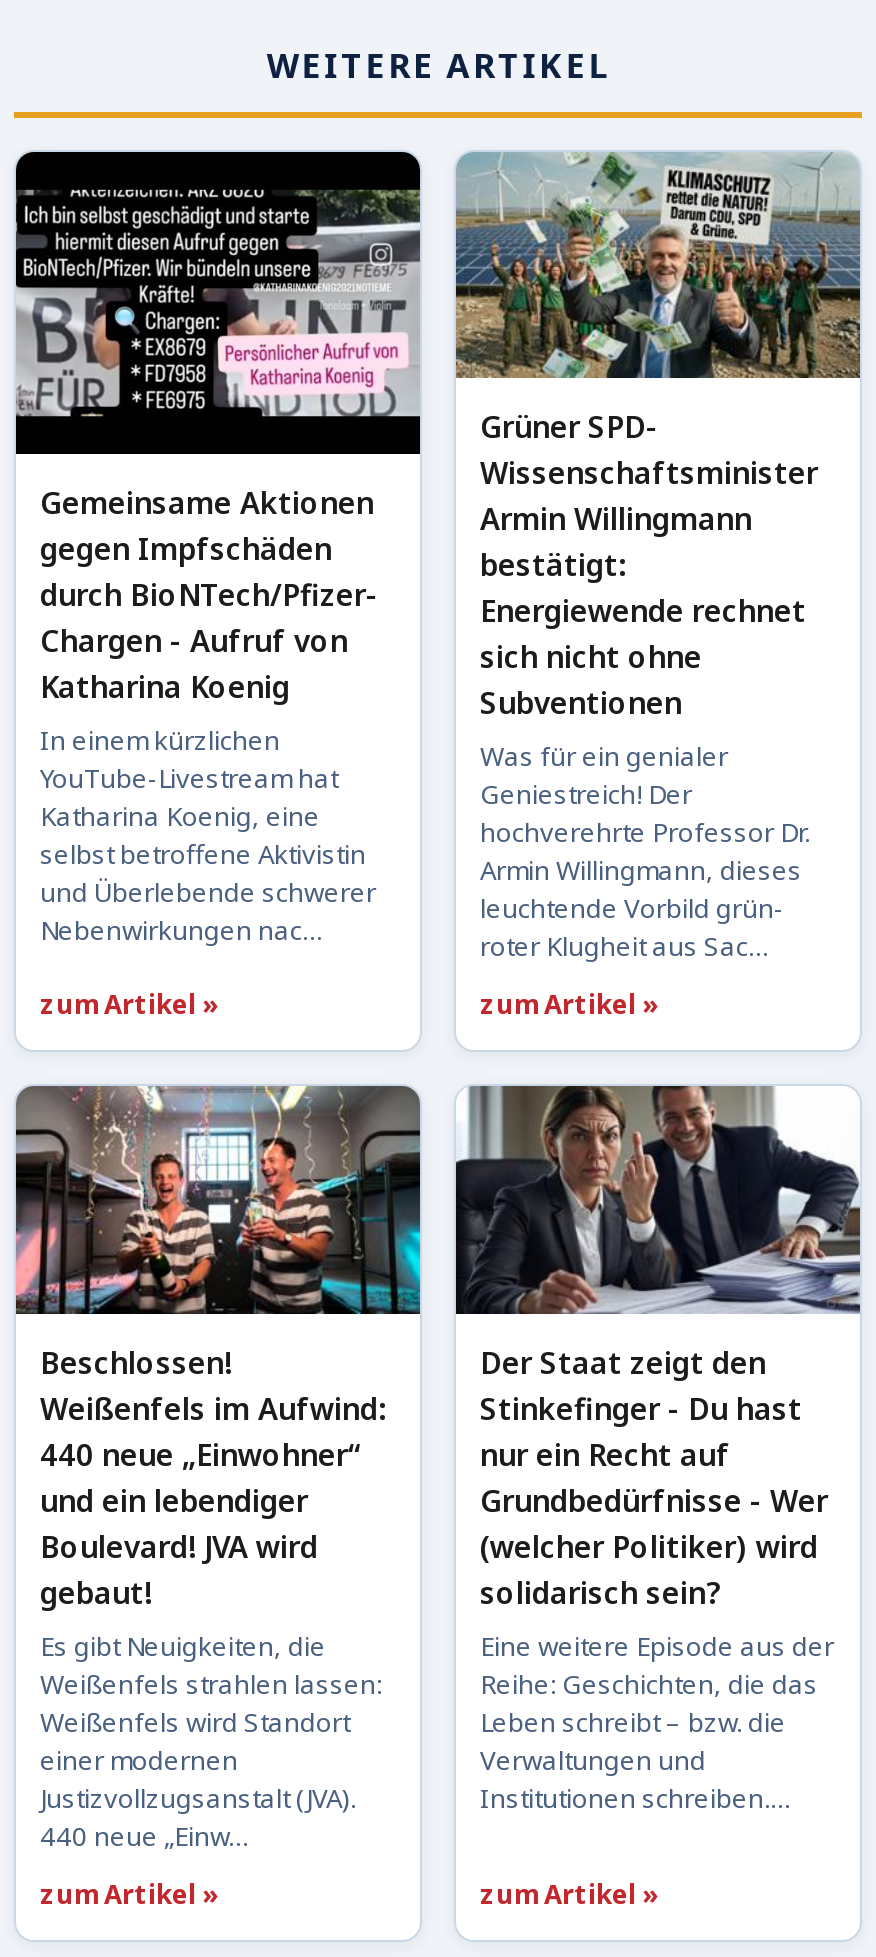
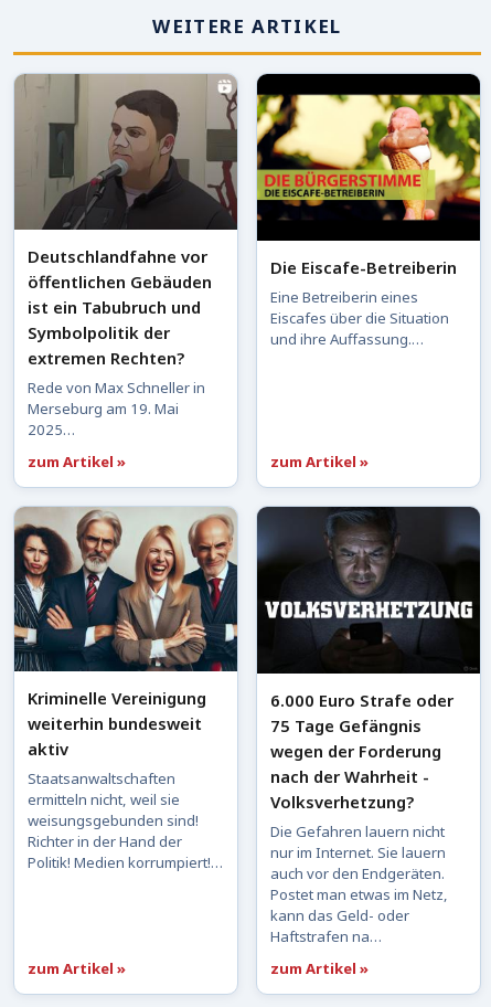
- [image]
- Gemeinsame Aktionen
- gegen Impfschäden
- durch BioNTech/Pfizer-
- Chargen - Aufruf von
- Katharina Koenig
- In einem kürzlichen
- YouTube-Livestream hat
- Katharina Koenig, eine
- selbst betroffene Aktivistin
- und Überlebende schwerer
- Nebenwirkungen nac…
+ [image]
+ Deutschlandfahne vor
+ öffentlichen Gebäuden
+ ist ein Tabubruch und
+ Symbolpolitik der
+ extremen Rechten?
+ Rede von Max Schneller in
+ Merseburg am 19. Mai
+ 2025…

- [image]
- Grüner SPD-
- Wissenschaftsminister
- Armin Willingmann
- bestätigt:
- Energiewende rechnet
- sich nicht ohne
- Subventionen
- Was für ein genialer
- Geniestreich! Der
- hochverehrte Professor Dr.
- Armin Willingmann, dieses
- leuchtende Vorbild grün-
- roter Klugheit aus Sac…
+ [image]
+ Die Eiscafe-Betreiberin
+ Eine Betreiberin eines
+ Eiscafes über die Situation
+ und ihre Auffassung.…

- [image]
- Beschlossen!
- Weißenfels im Aufwind:
- 440 neue „Einwohner“
- und ein lebendiger
- Boulevard! JVA wird
- gebaut!
- Es gibt Neuigkeiten, die
- Weißenfels strahlen lassen:
- Weißenfels wird Standort
- einer modernen
- Justizvollzugsanstalt (JVA).
- 440 neue „Einw…
+ [image]
+ Kriminelle Vereinigung
+ weiterhin bundesweit
+ aktiv
+ Staatsanwaltschaften
+ ermitteln nicht, weil sie
+ weisungsgebunden sind!
+ Richter in der Hand der
+ Politik! Medien korrumpiert!…

- [image]
- Der Staat zeigt den
- Stinkefinger - Du hast
- nur ein Recht auf
- Grundbedürfnisse - Wer
- (welcher Politiker) wird
- solidarisch sein?
- Eine weitere Episode aus der
- Reihe: Geschichten, die das
- Leben schreibt – bzw. die
- Verwaltungen und
- Institutionen schreiben.…
+ [image]
+ 6.000 Euro Strafe oder
+ 75 Tage Gefängnis
+ wegen der Forderung
+ nach der Wahrheit -
+ Volksverhetzung?
+ Die Gefahren lauern nicht
+ nur im Internet. Sie lauern
+ auch vor den Endgeräten.
+ Postet man etwas im Netz,
+ kann das Geld- oder
+ Haftstrafen na…
